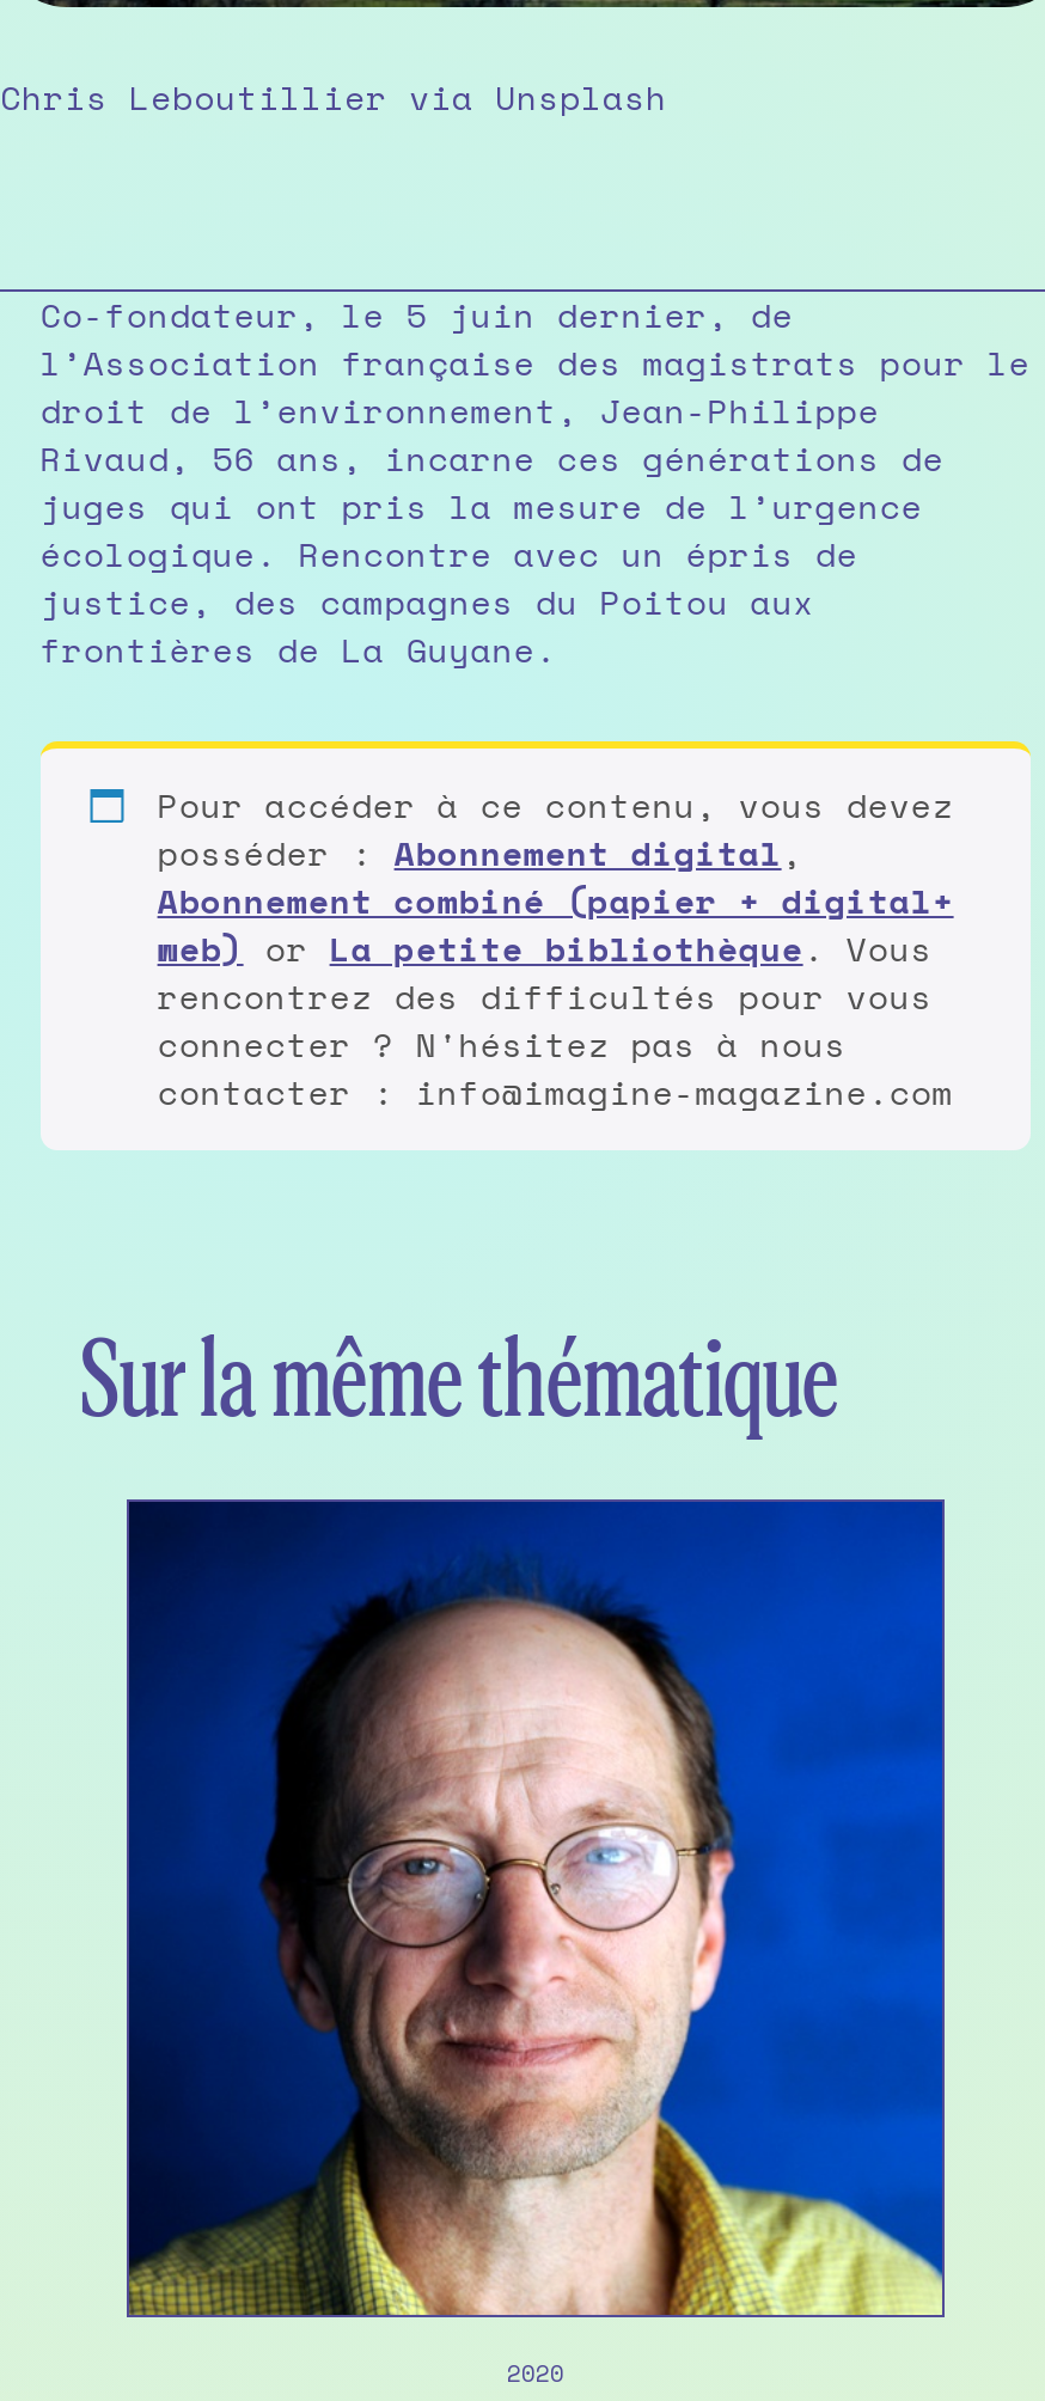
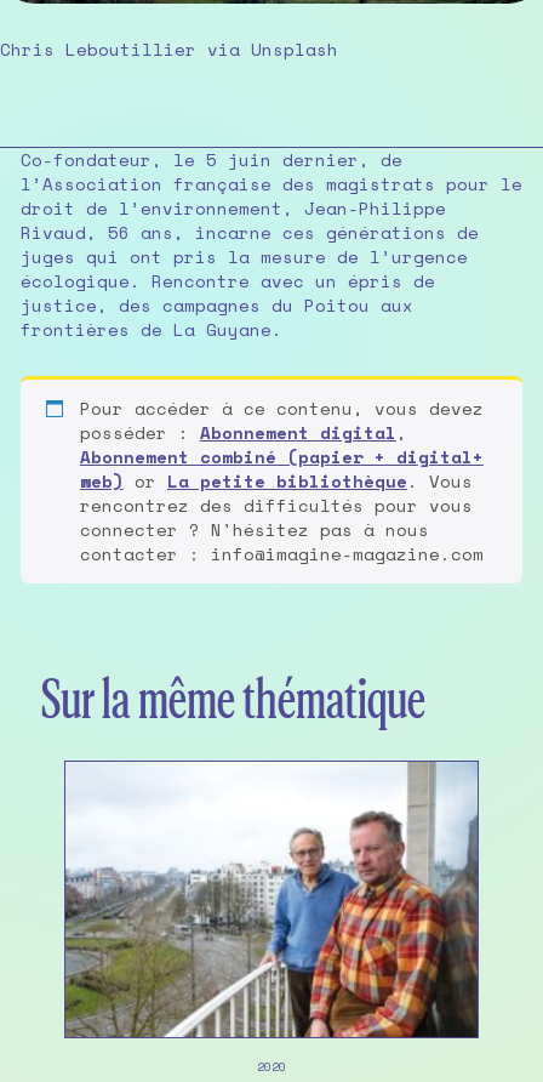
- [image]
+ [image]
